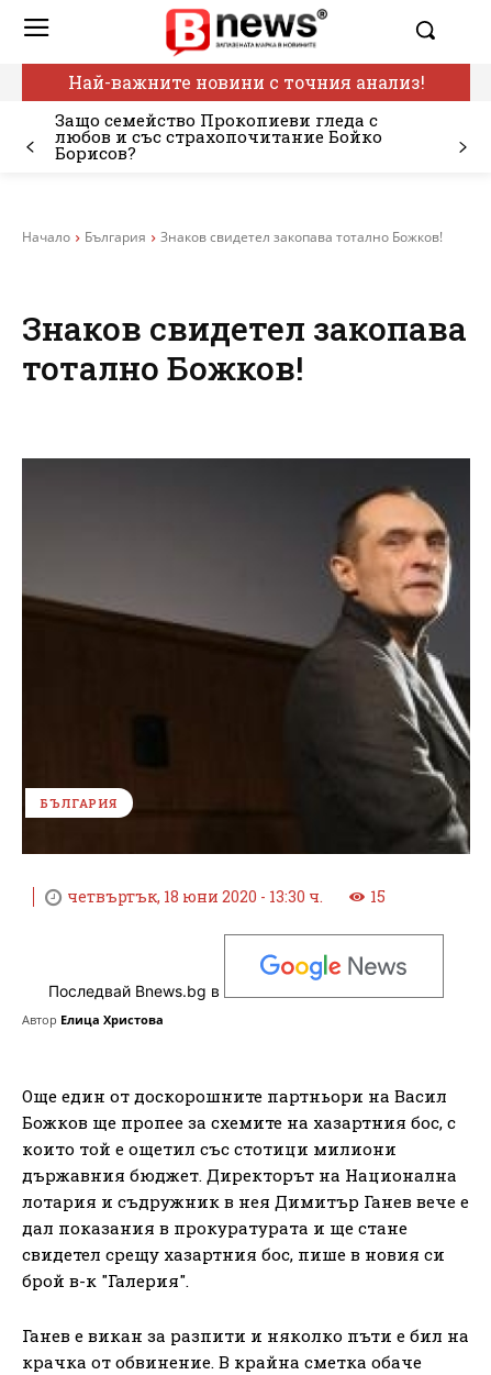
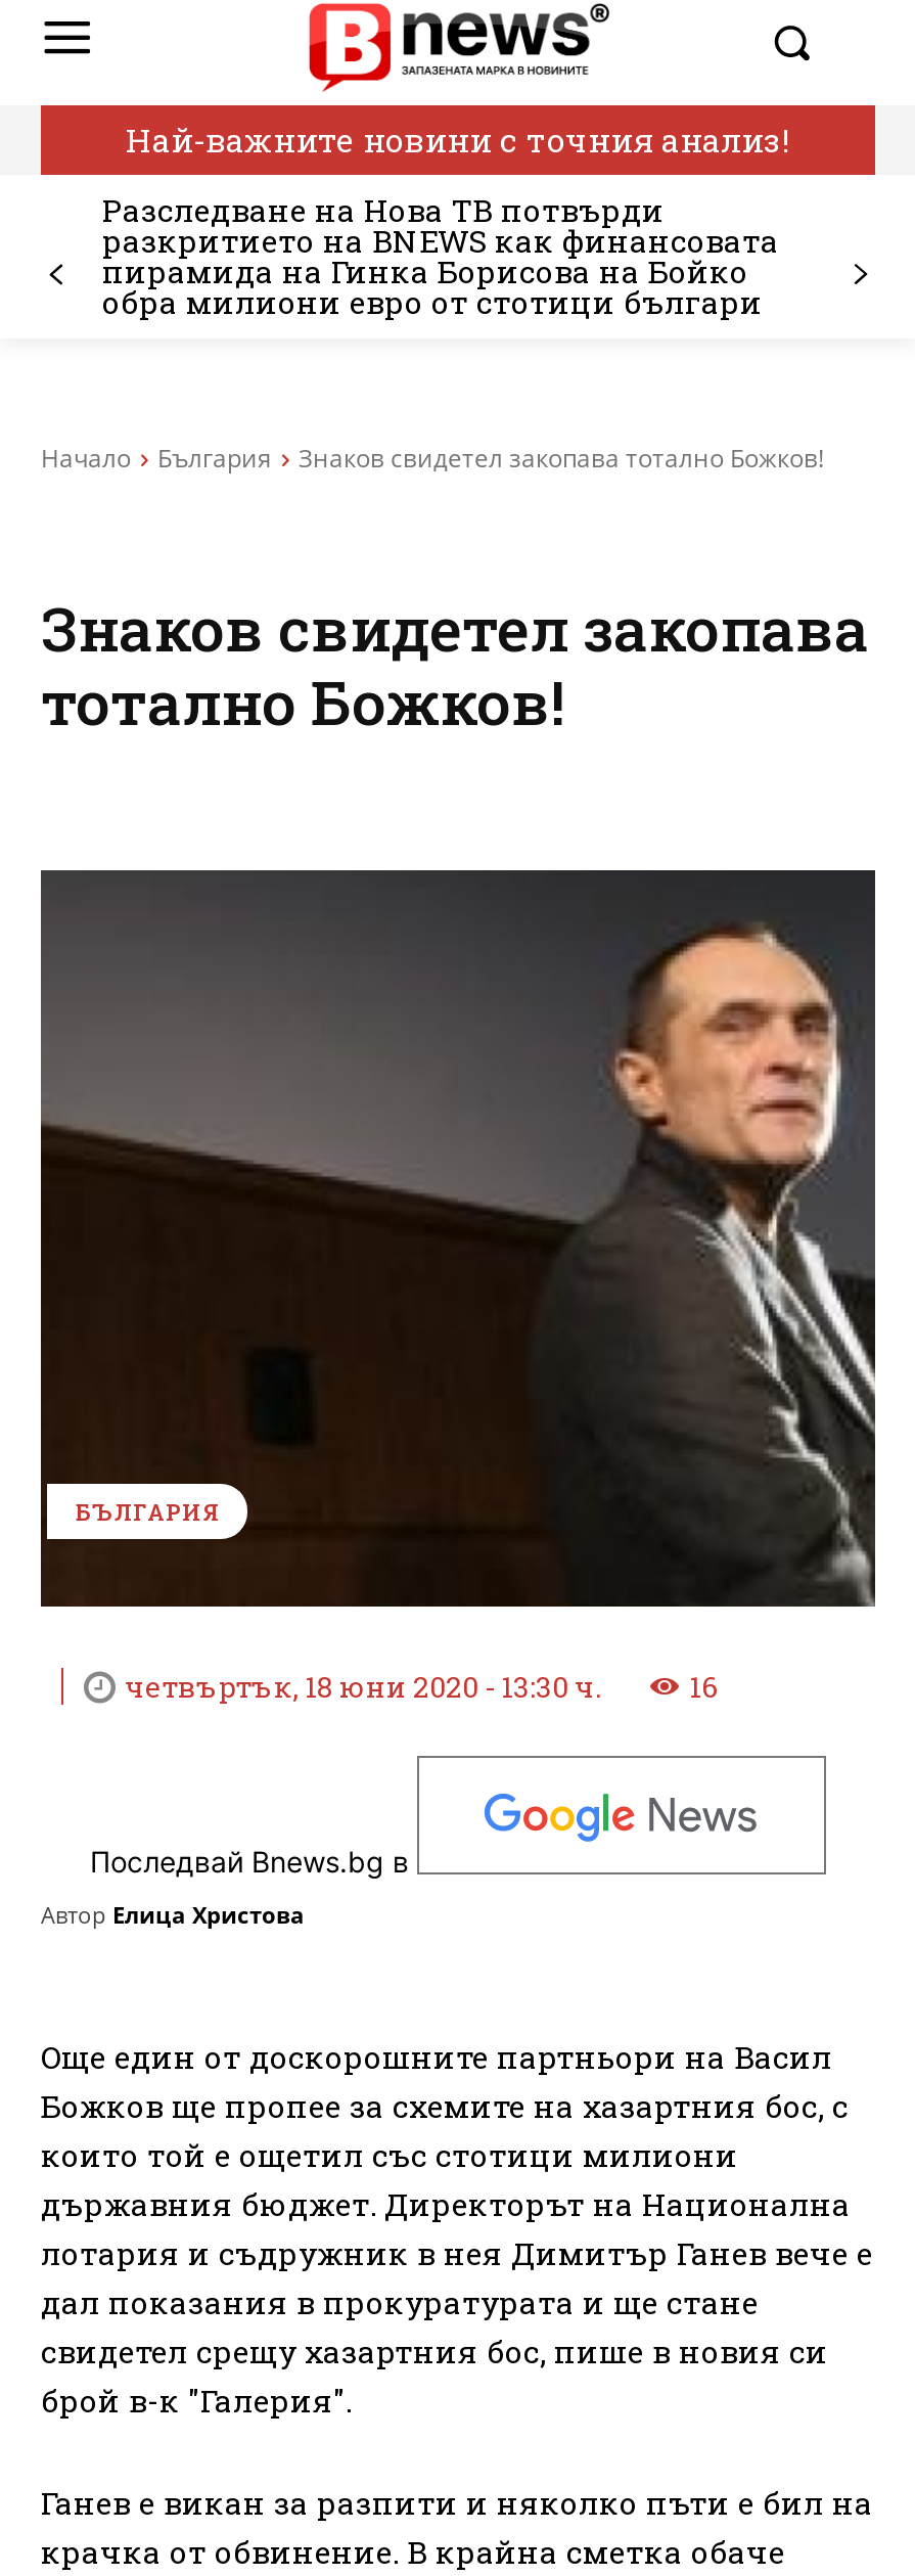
- Защо семейство Прокопиеви гледа с
- любов и със страхопочитание Бойко
- Борисов?
+ Разследване на Нова ТВ потвърди
+ разкритието на BNEWS как финансовата
+ пирамида на Гинка Борисова на Бойко
+ обра милиони евро от стотици българи

- 15
+ 16
